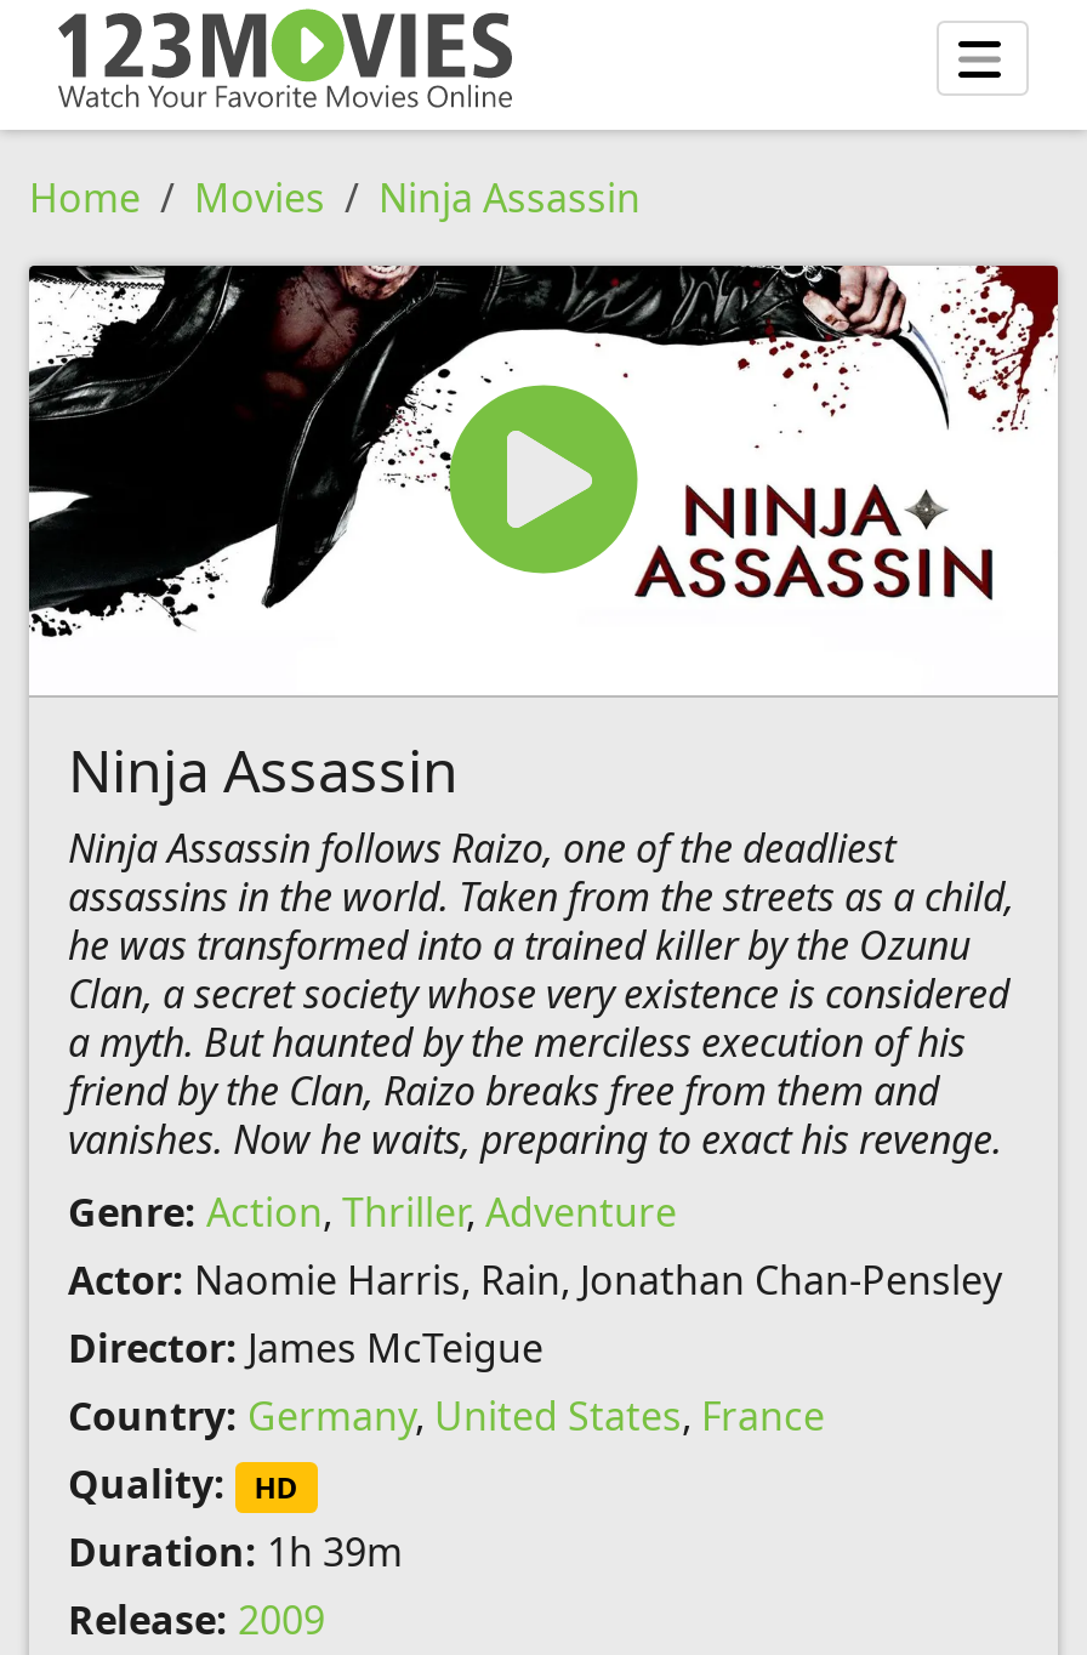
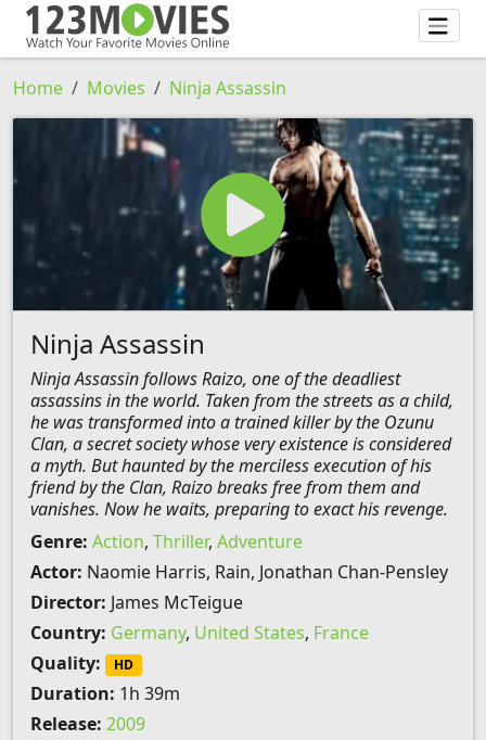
- [image]
+ [image]
